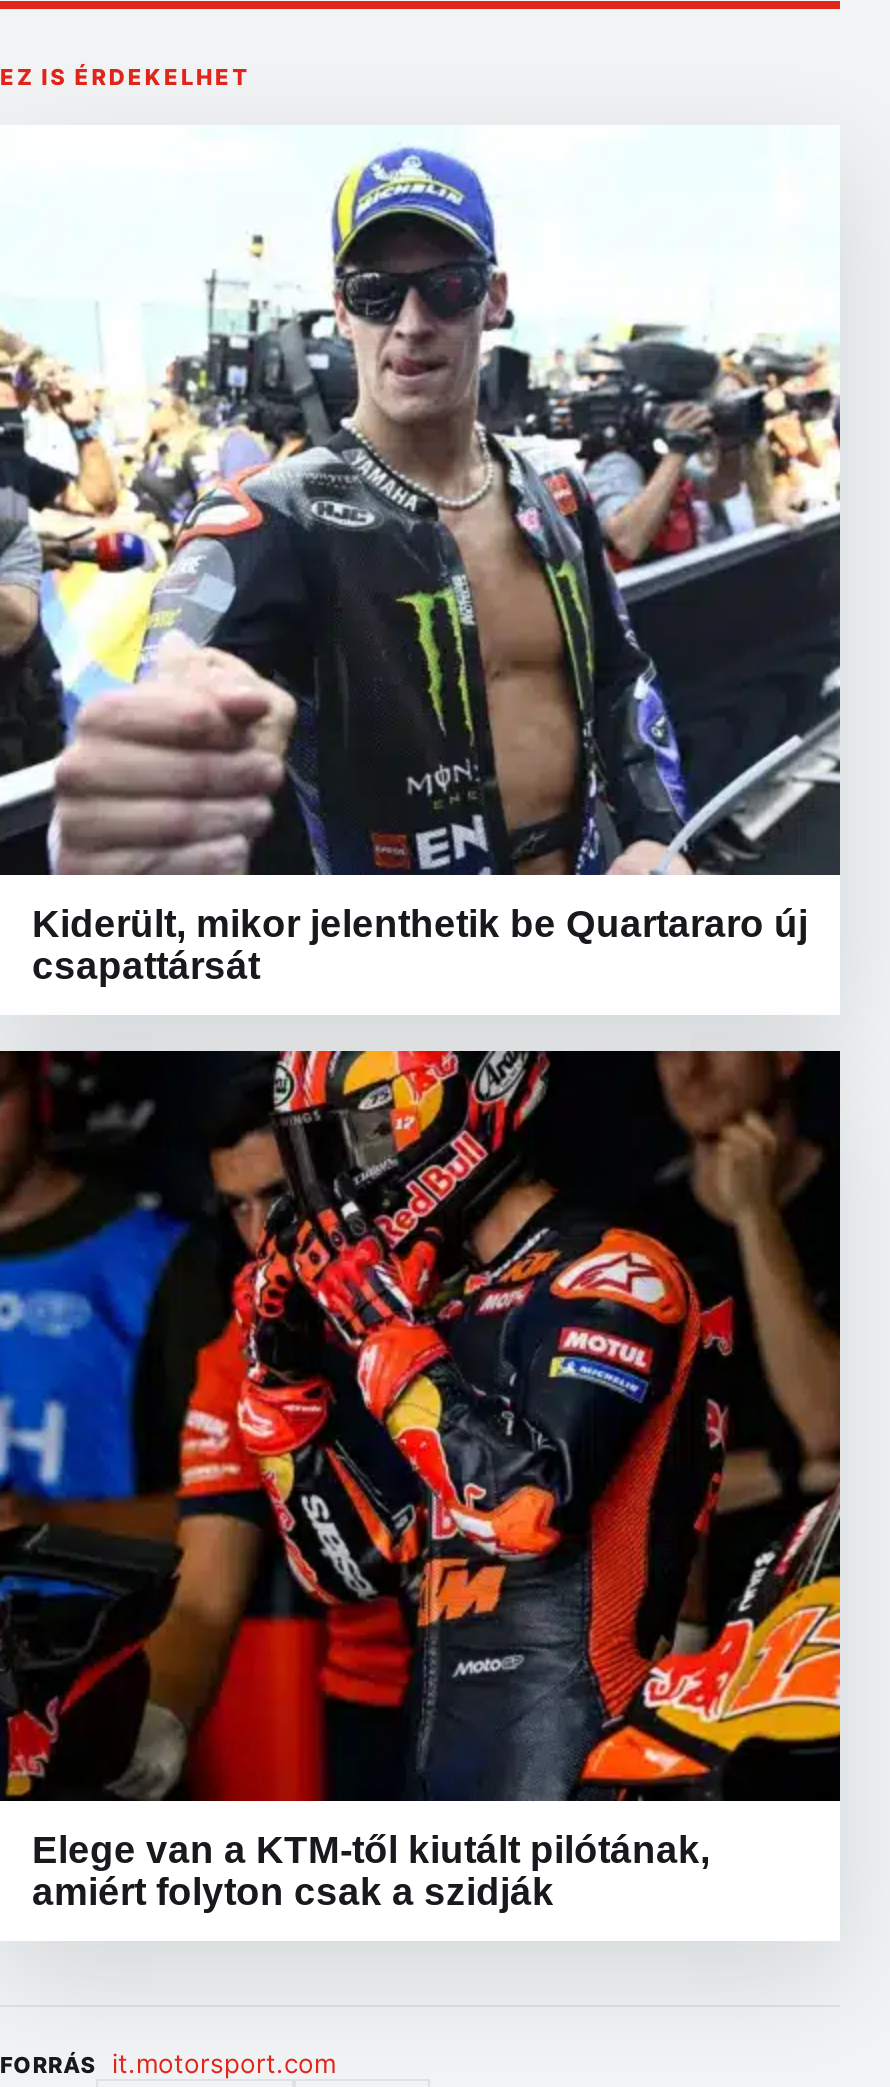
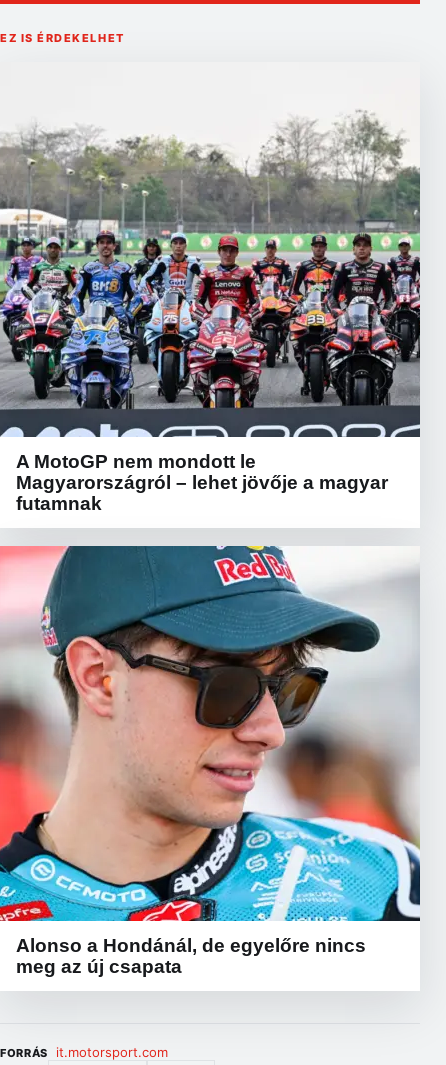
- [image]
- Kiderült, mikor jelenthetik be Quartararo új
- csapattársát
+ [image]
+ A MotoGP nem mondott le
+ Magyarországról – lehet jövője a magyar
+ futamnak

- [image]
- Elege van a KTM-től kiutált pilótának,
- amiért folyton csak a szidják
+ [image]
+ Alonso a Hondánál, de egyelőre nincs
+ meg az új csapata
